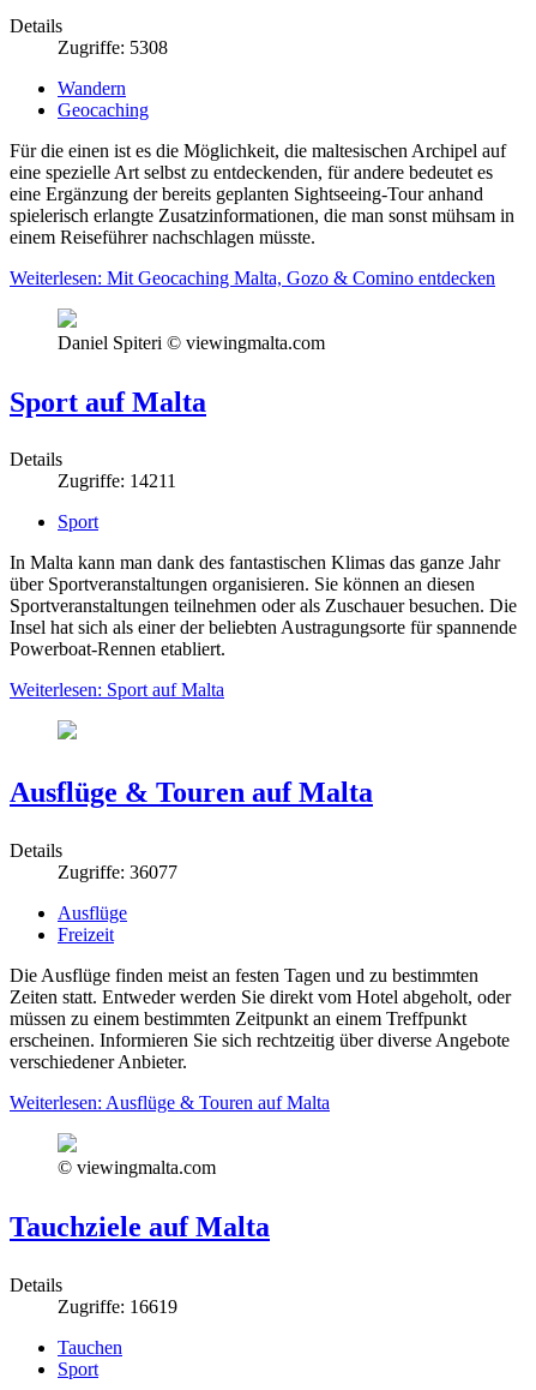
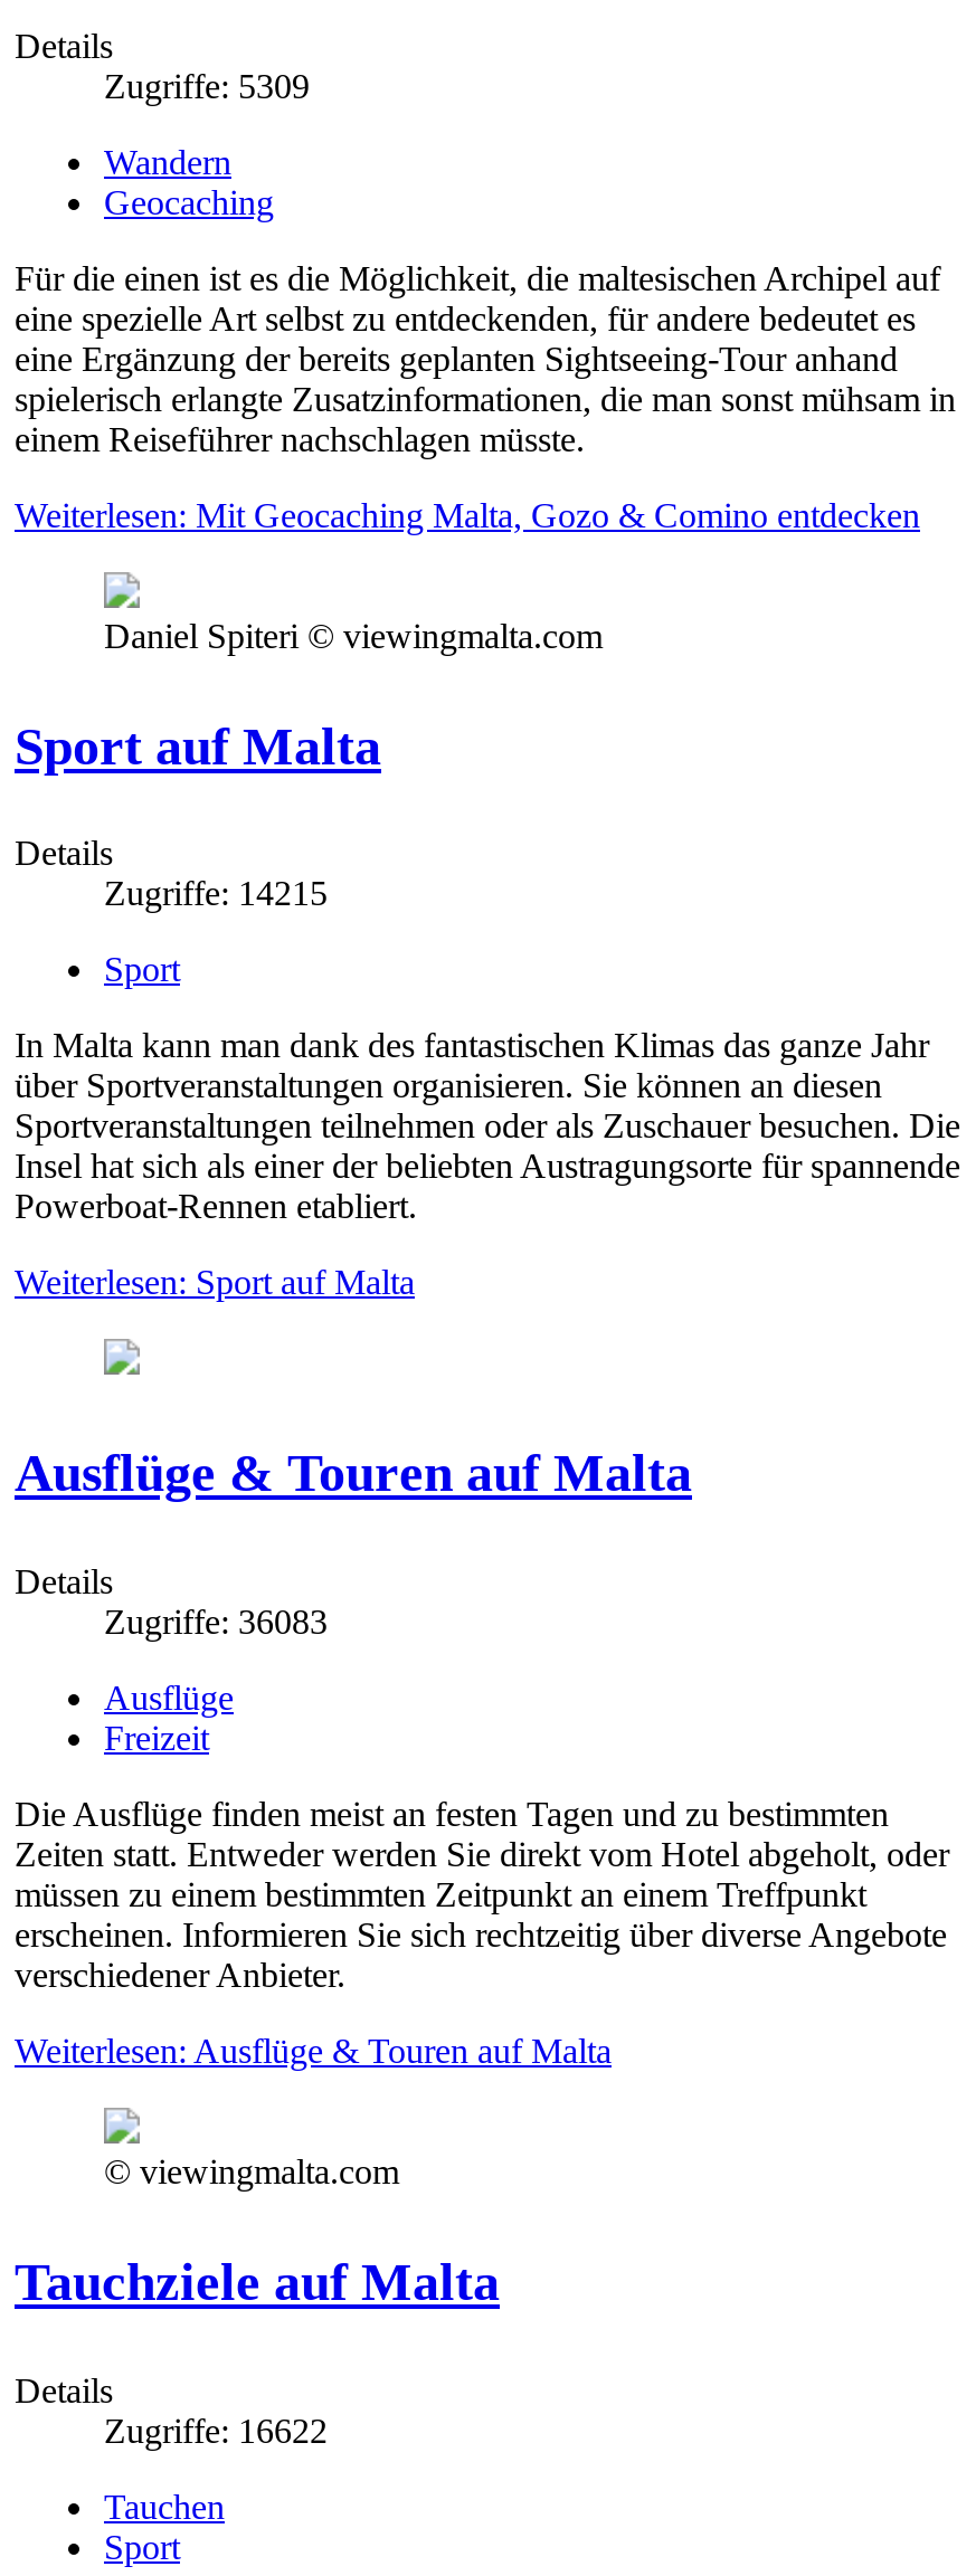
- Zugriffe: 5308
+ Zugriffe: 5309

- Zugriffe: 14211
+ Zugriffe: 14215

- Zugriffe: 36077
+ Zugriffe: 36083

- Zugriffe: 16619
+ Zugriffe: 16622
